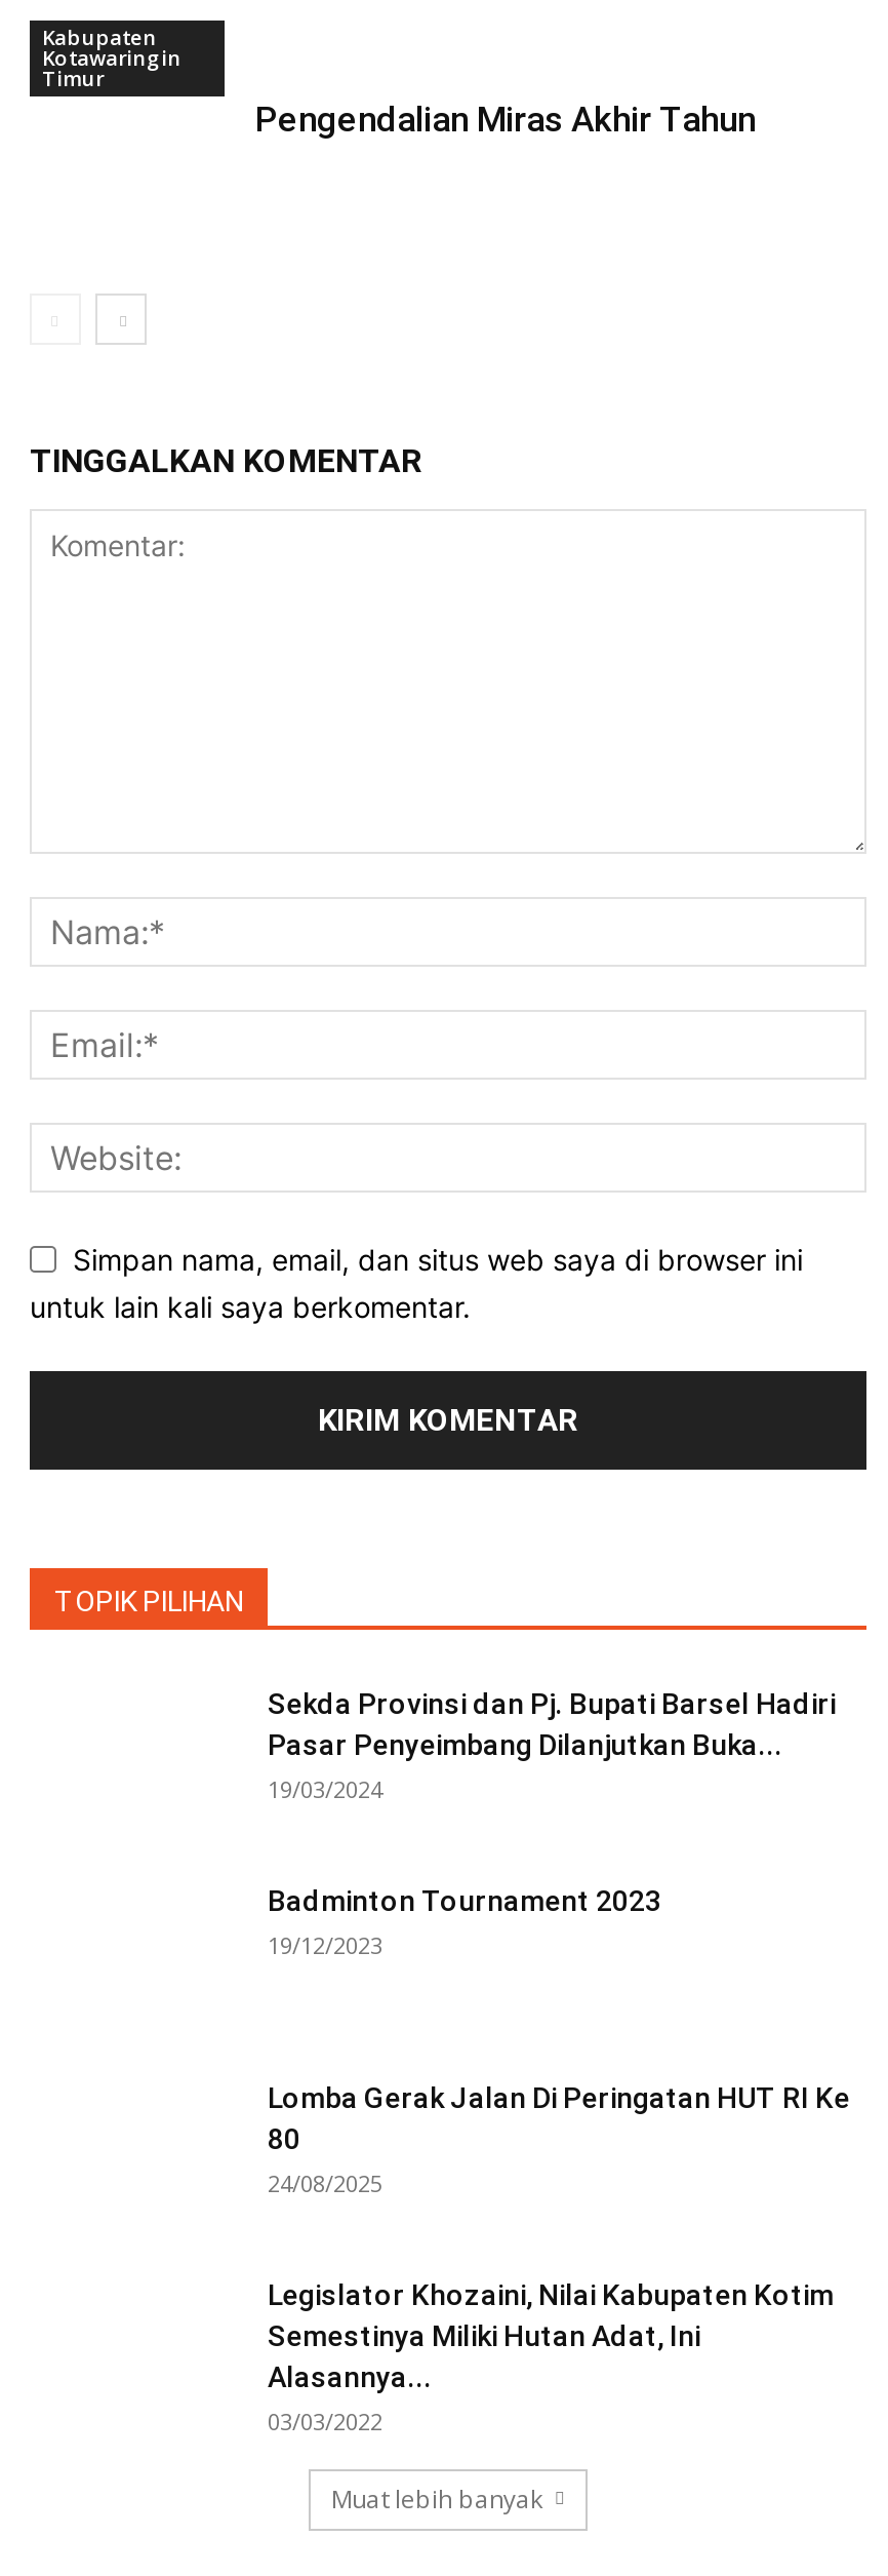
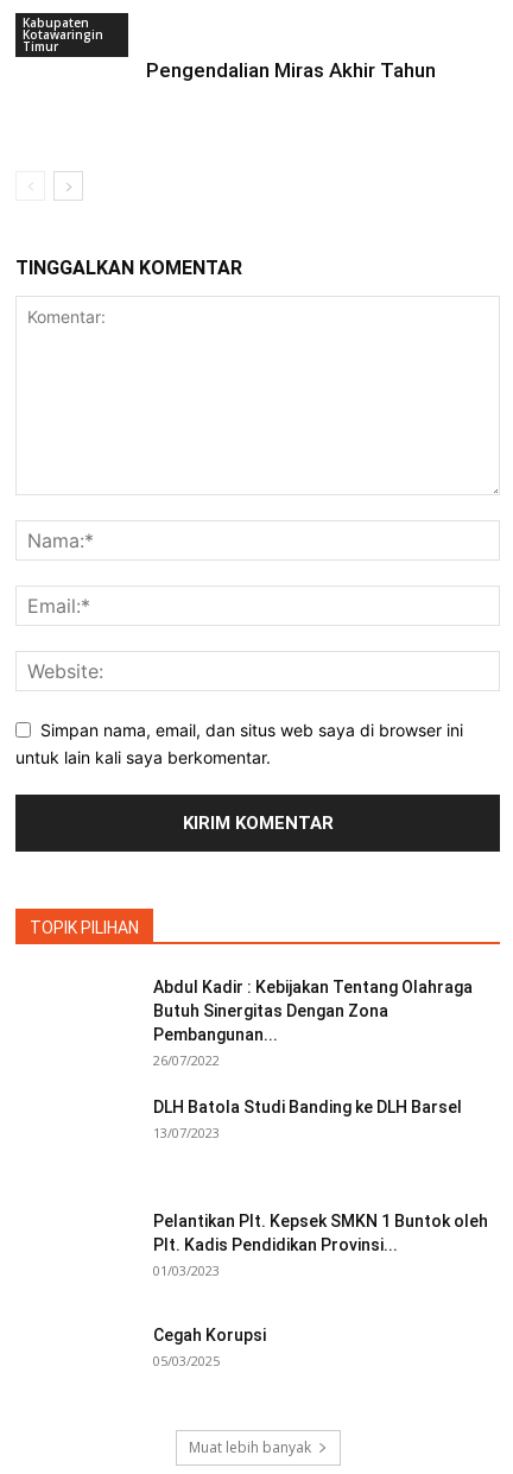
- Sekda Provinsi dan Pj. Bupati Barsel Hadiri
- Pasar Penyeimbang Dilanjutkan Buka...
- 19/03/2024
+ Abdul Kadir : Kebijakan Tentang Olahraga
+ Butuh Sinergitas Dengan Zona
+ Pembangunan...
+ 26/07/2022

- Badminton Tournament 2023
- 19/12/2023
+ DLH Batola Studi Banding ke DLH Barsel
+ 13/07/2023

- Lomba Gerak Jalan Di Peringatan HUT RI Ke
- 80
- 24/08/2025
+ Pelantikan Plt. Kepsek SMKN 1 Buntok oleh
+ Plt. Kadis Pendidikan Provinsi...
+ 01/03/2023

- Legislator Khozaini, Nilai Kabupaten Kotim
- Semestinya Miliki Hutan Adat, Ini
- Alasannya...
- 03/03/2022
+ Cegah Korupsi
+ 05/03/2025
